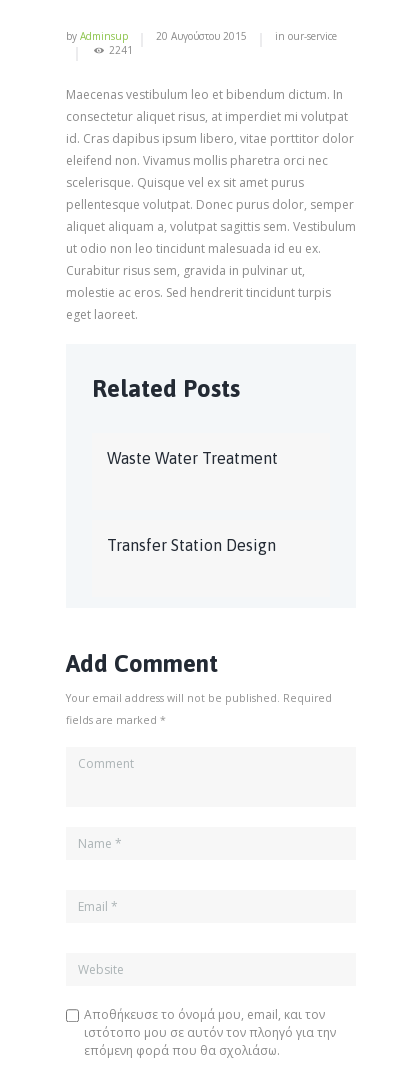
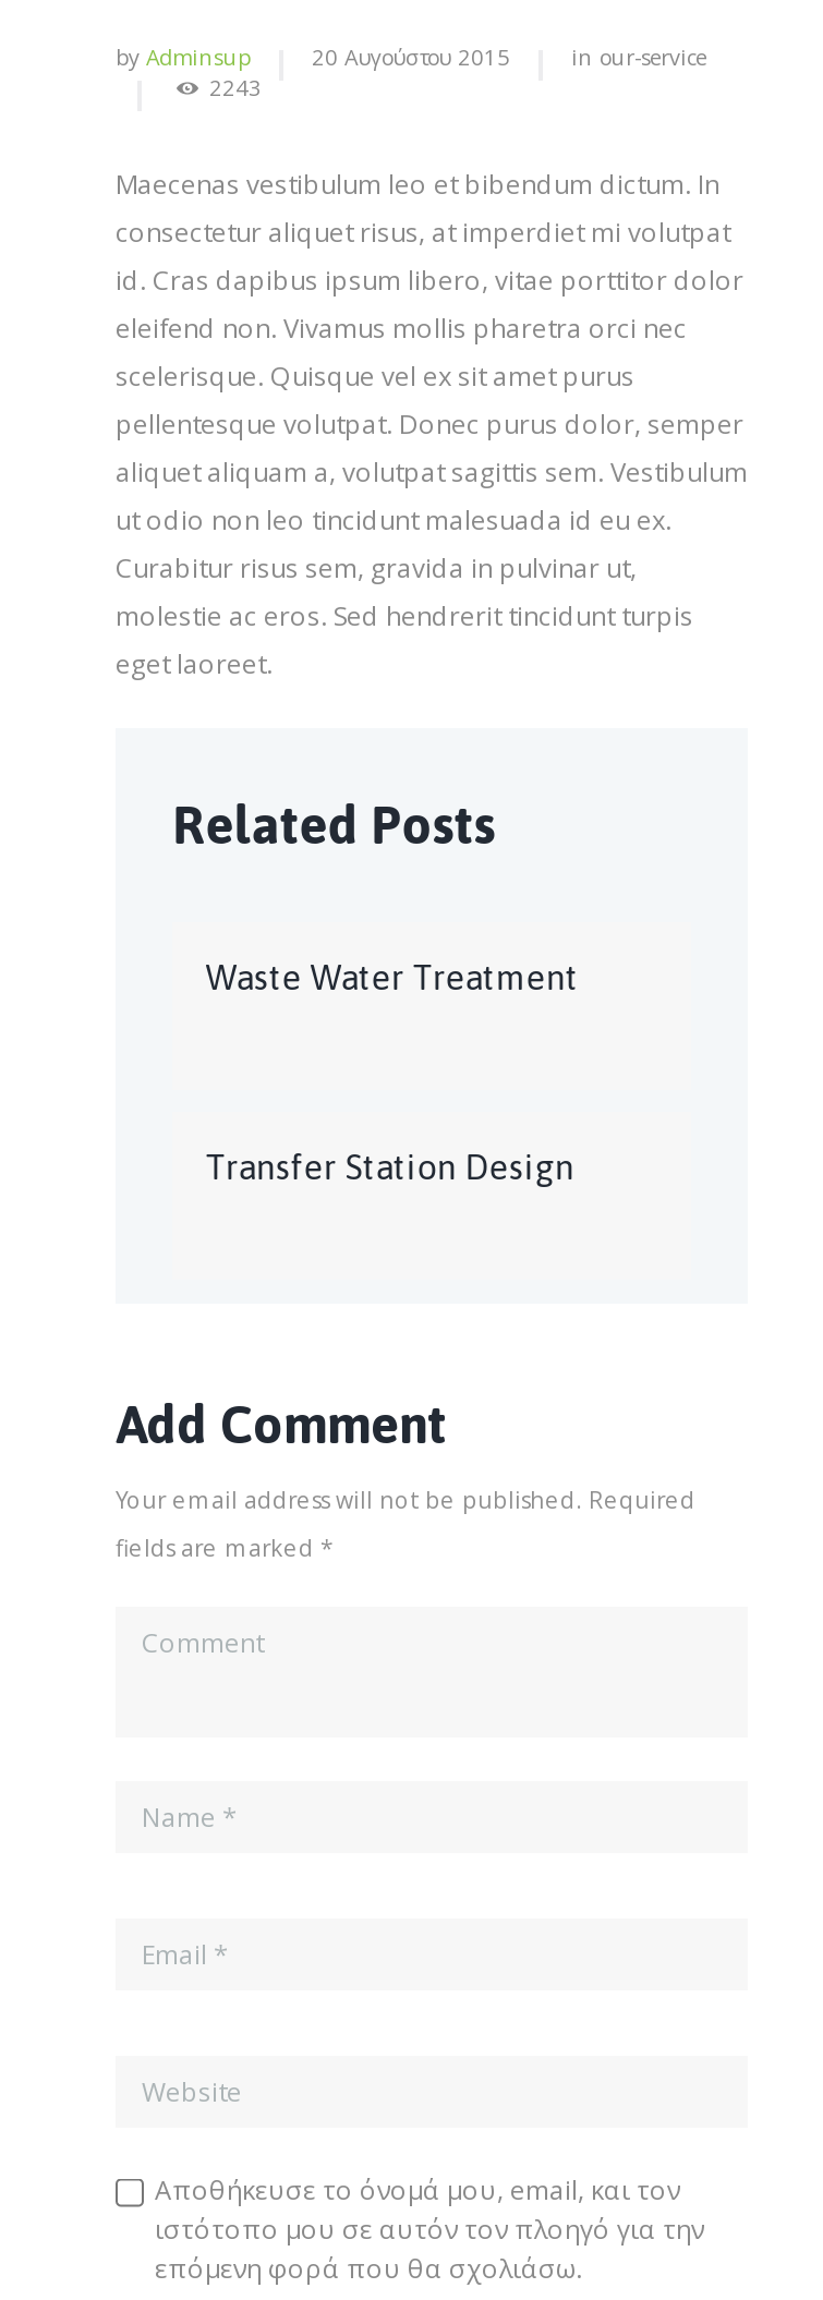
- 2241
+ 2243
